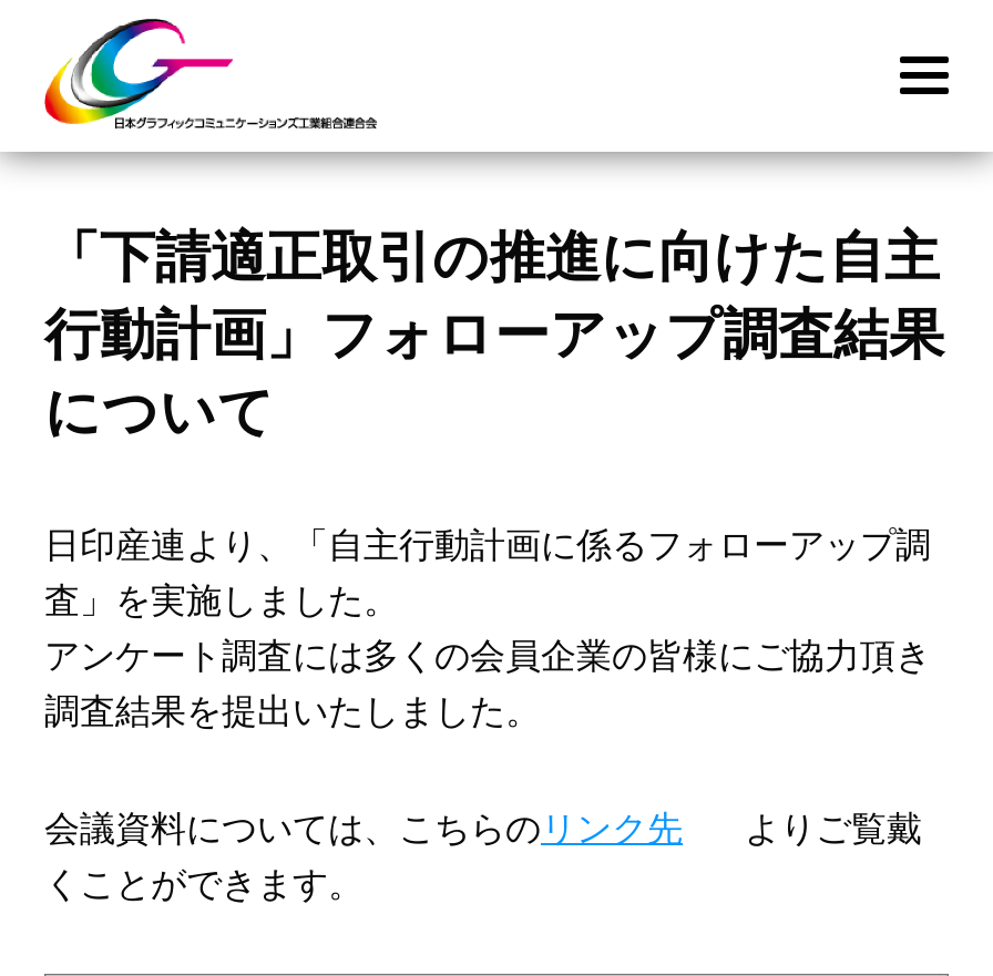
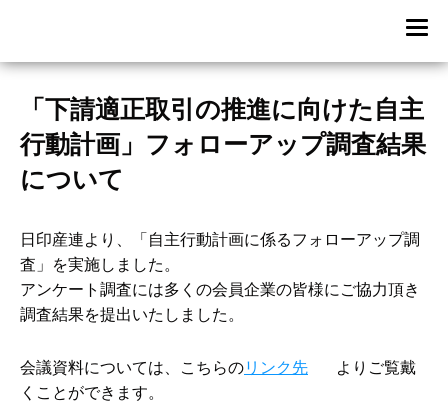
- [image]
